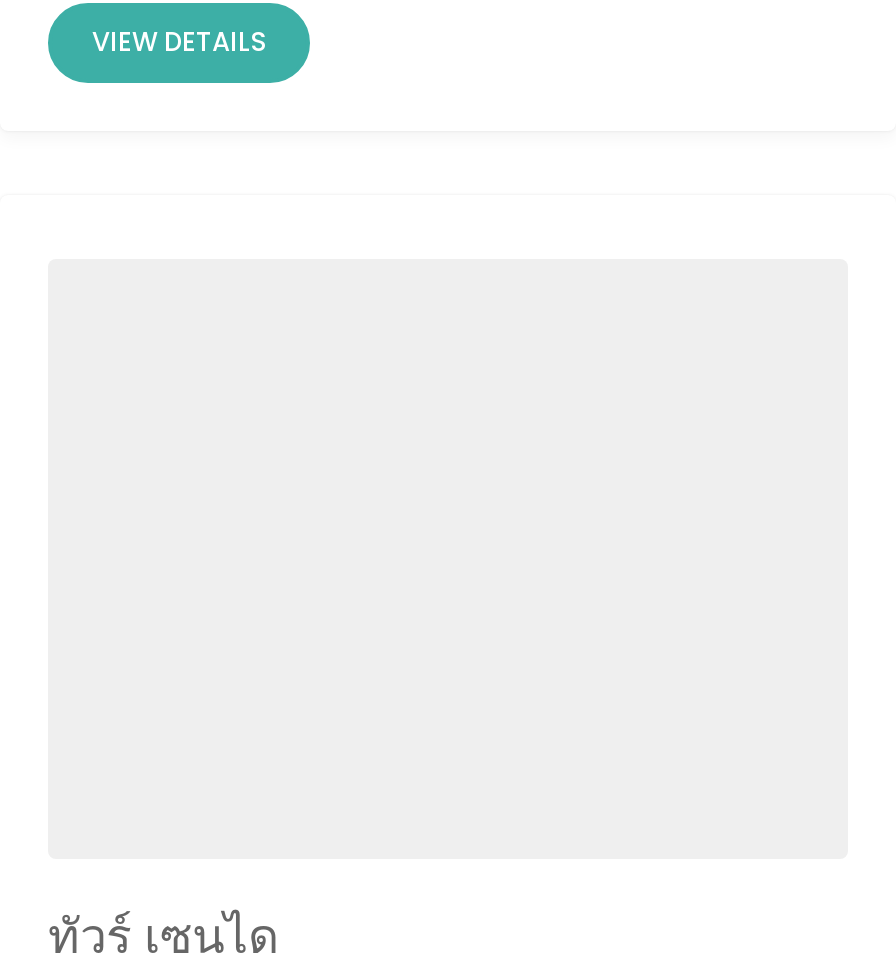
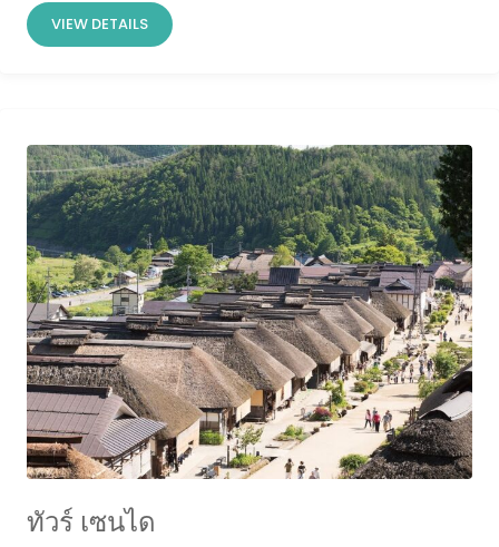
+ [image]
